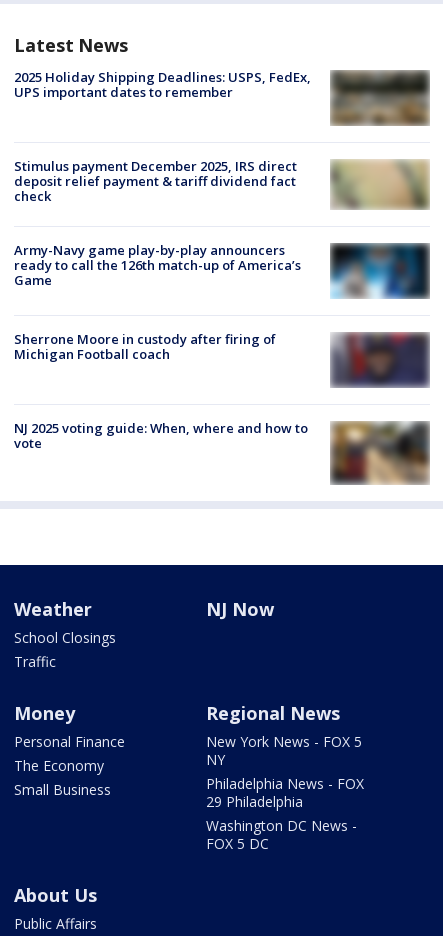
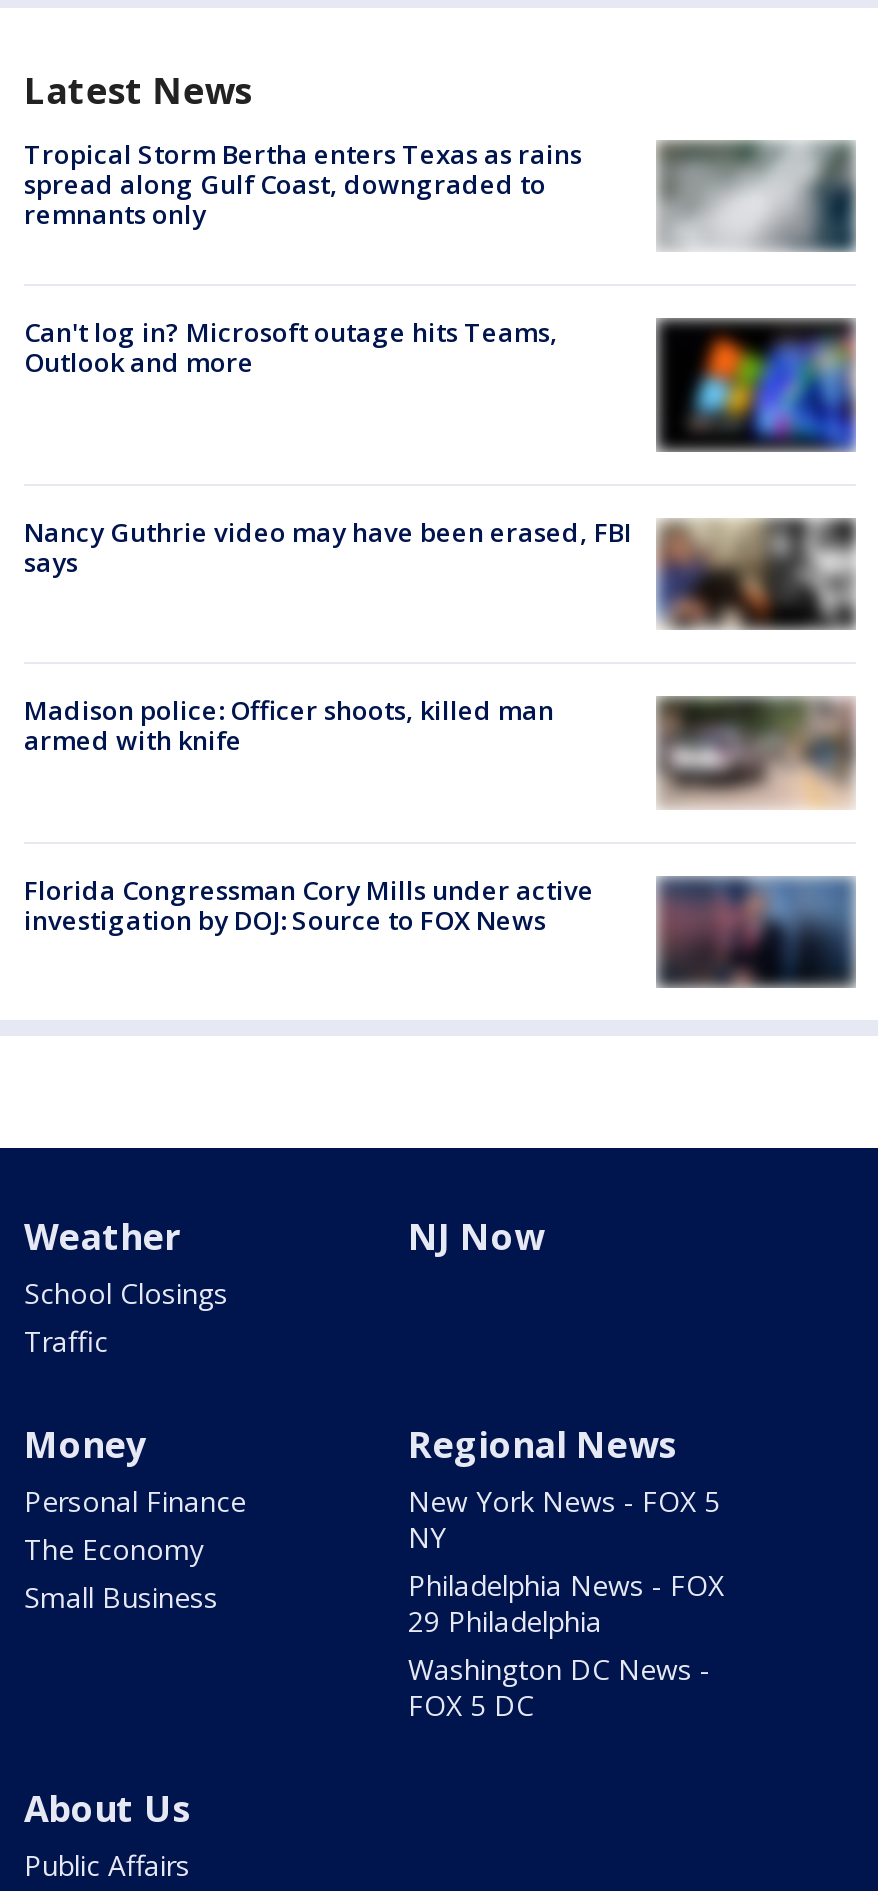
- [image]
- 2025 Holiday Shipping Deadlines: USPS, FedEx,
- UPS important dates to remember
+ [image]
+ Tropical Storm Bertha enters Texas as rains
+ spread along Gulf Coast, downgraded to
+ remnants only

- Stimulus payment December 2025, IRS direct
- deposit relief payment & tariff dividend fact
- check
+ Can't log in? Microsoft outage hits Teams,
+ Outlook and more

- [image]
+ [image]

- [image]
- Army-Navy game play-by-play announcers
- ready to call the 126th match-up of America’s
- Game
+ [image]
+ Nancy Guthrie video may have been erased, FBI
+ says

- Sherrone Moore in custody after firing of
- Michigan Football coach
+ Madison police: Officer shoots, killed man
+ armed with knife

- [image]
+ [image]

- [image]
- NJ 2025 voting guide: When, where and how to
- vote
+ [image]
+ Florida Congressman Cory Mills under active
+ investigation by DOJ: Source to FOX News
